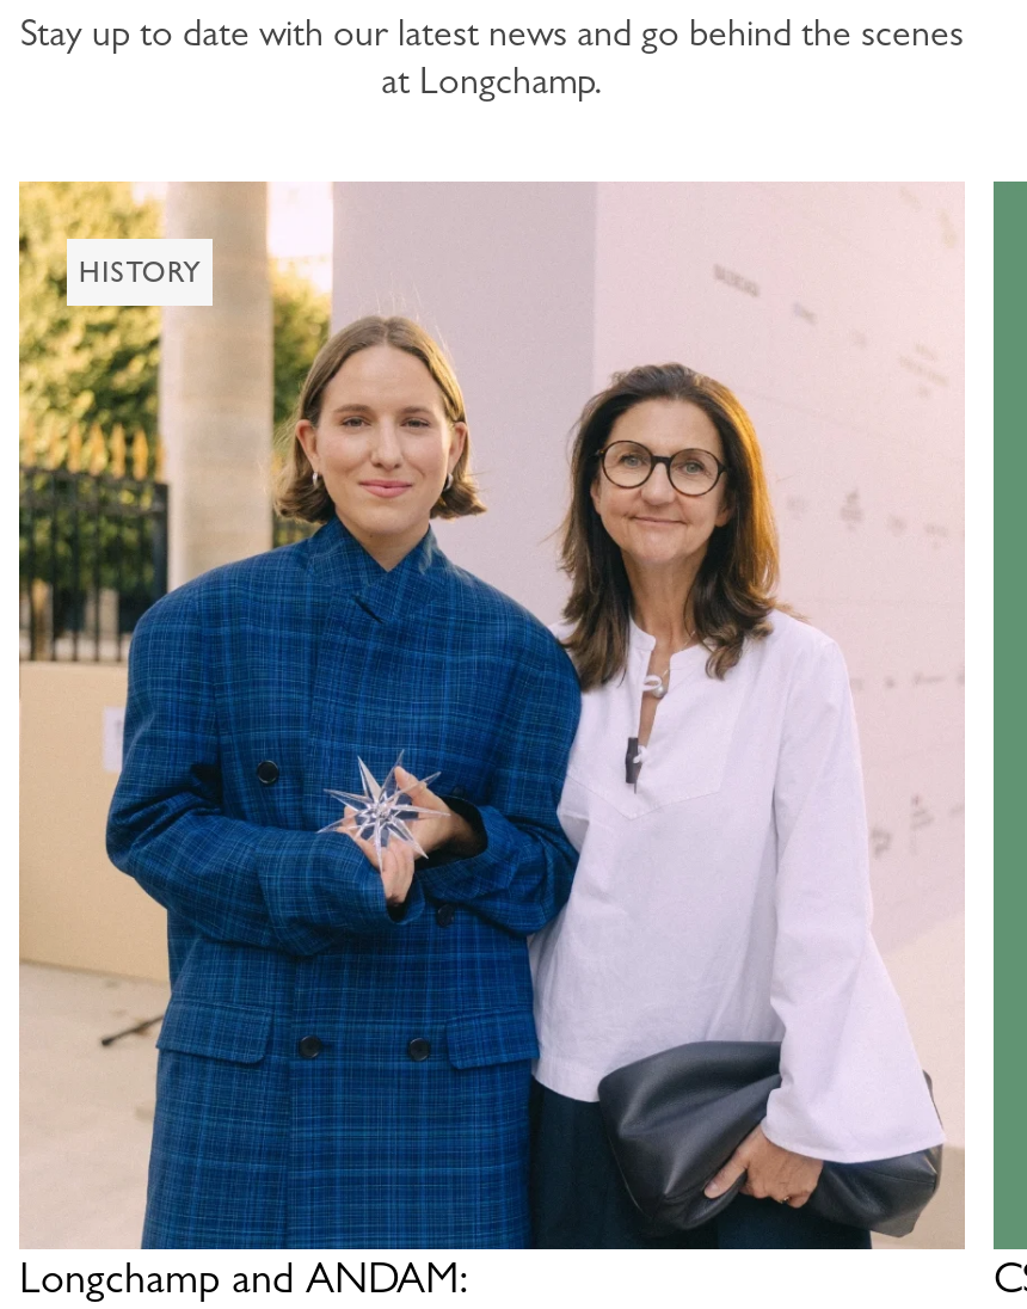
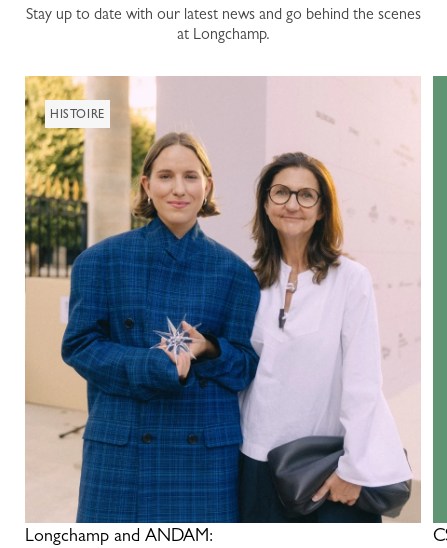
- HISTORY
+ HISTOIRE
